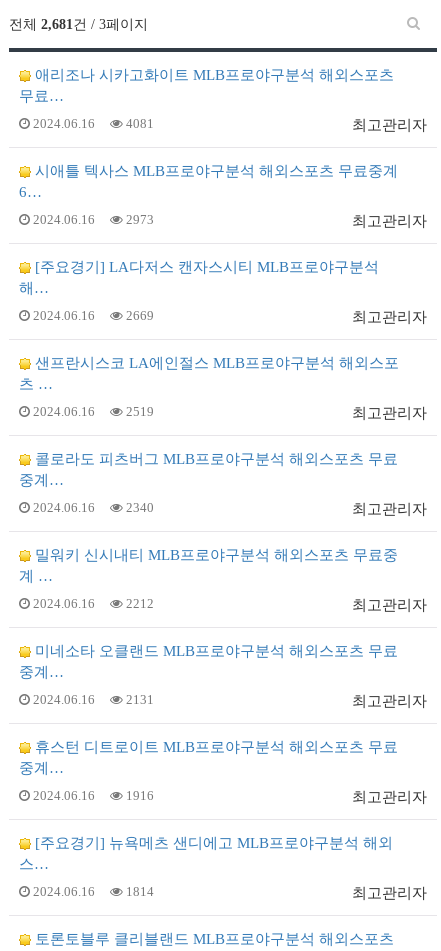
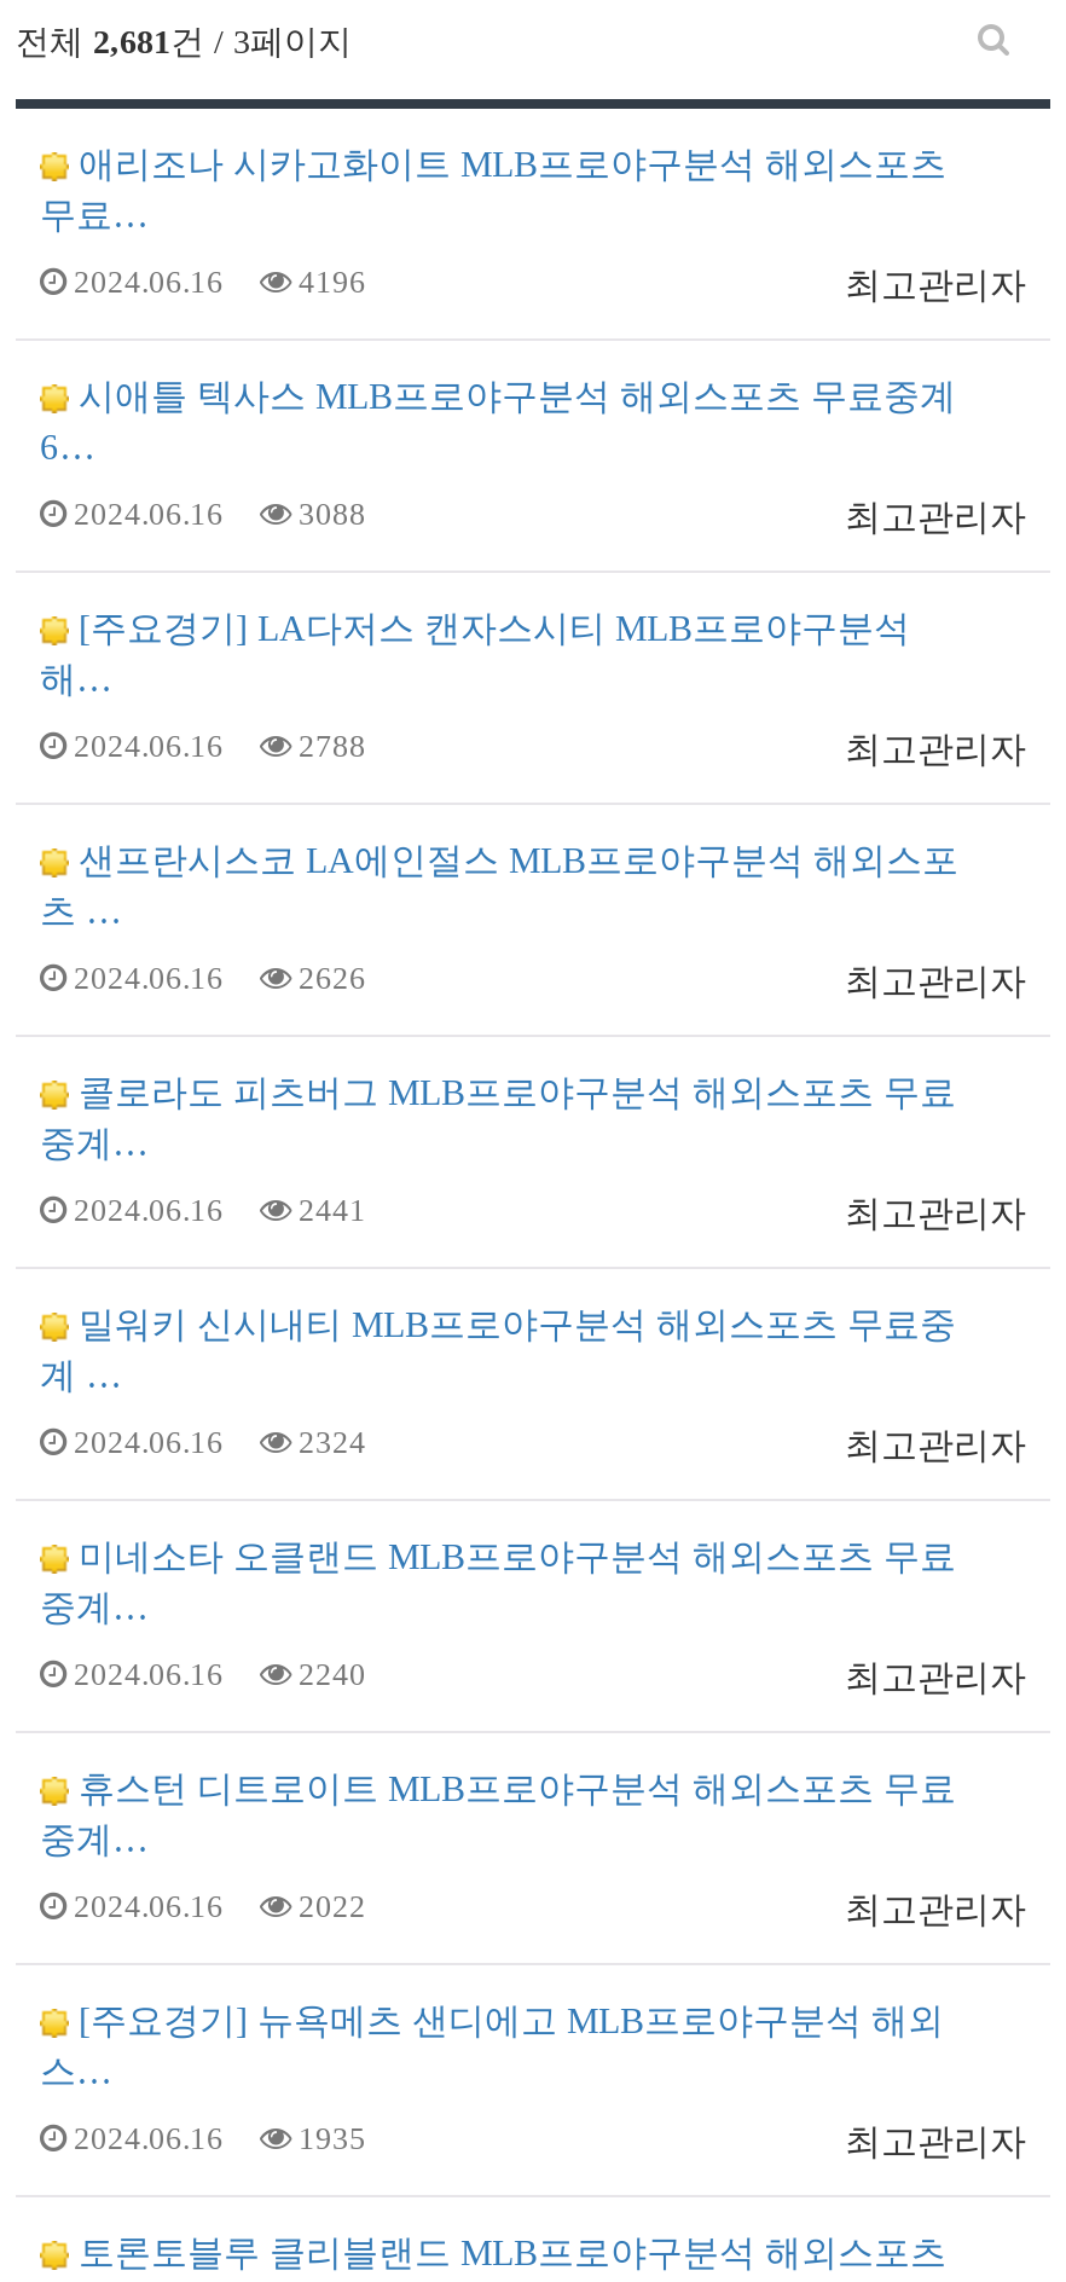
- 4081
+ 4196

- 2973
+ 3088

- 2669
+ 2788

- 2519
+ 2626

- 2340
+ 2441

- 2212
+ 2324

- 2131
+ 2240

- 1916
+ 2022

- 1814
+ 1935
